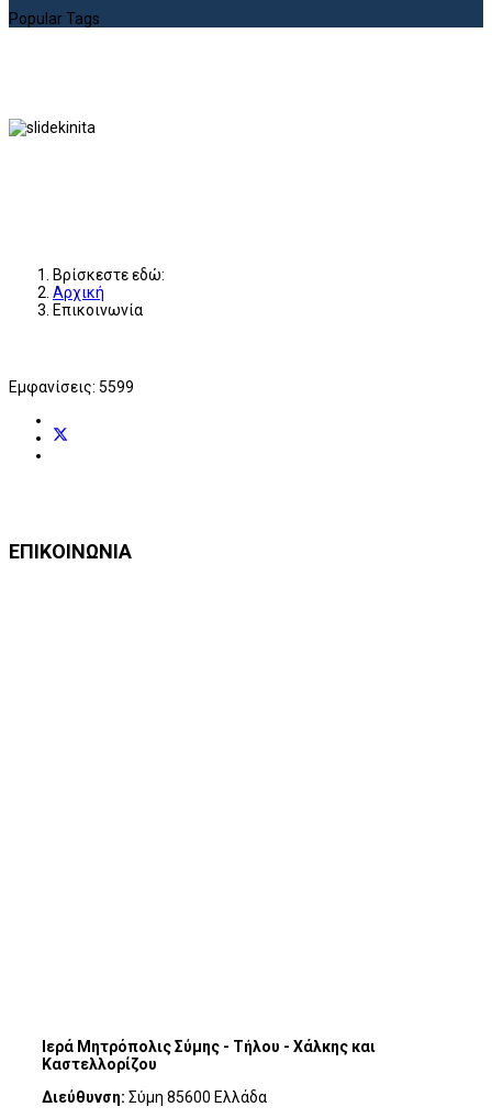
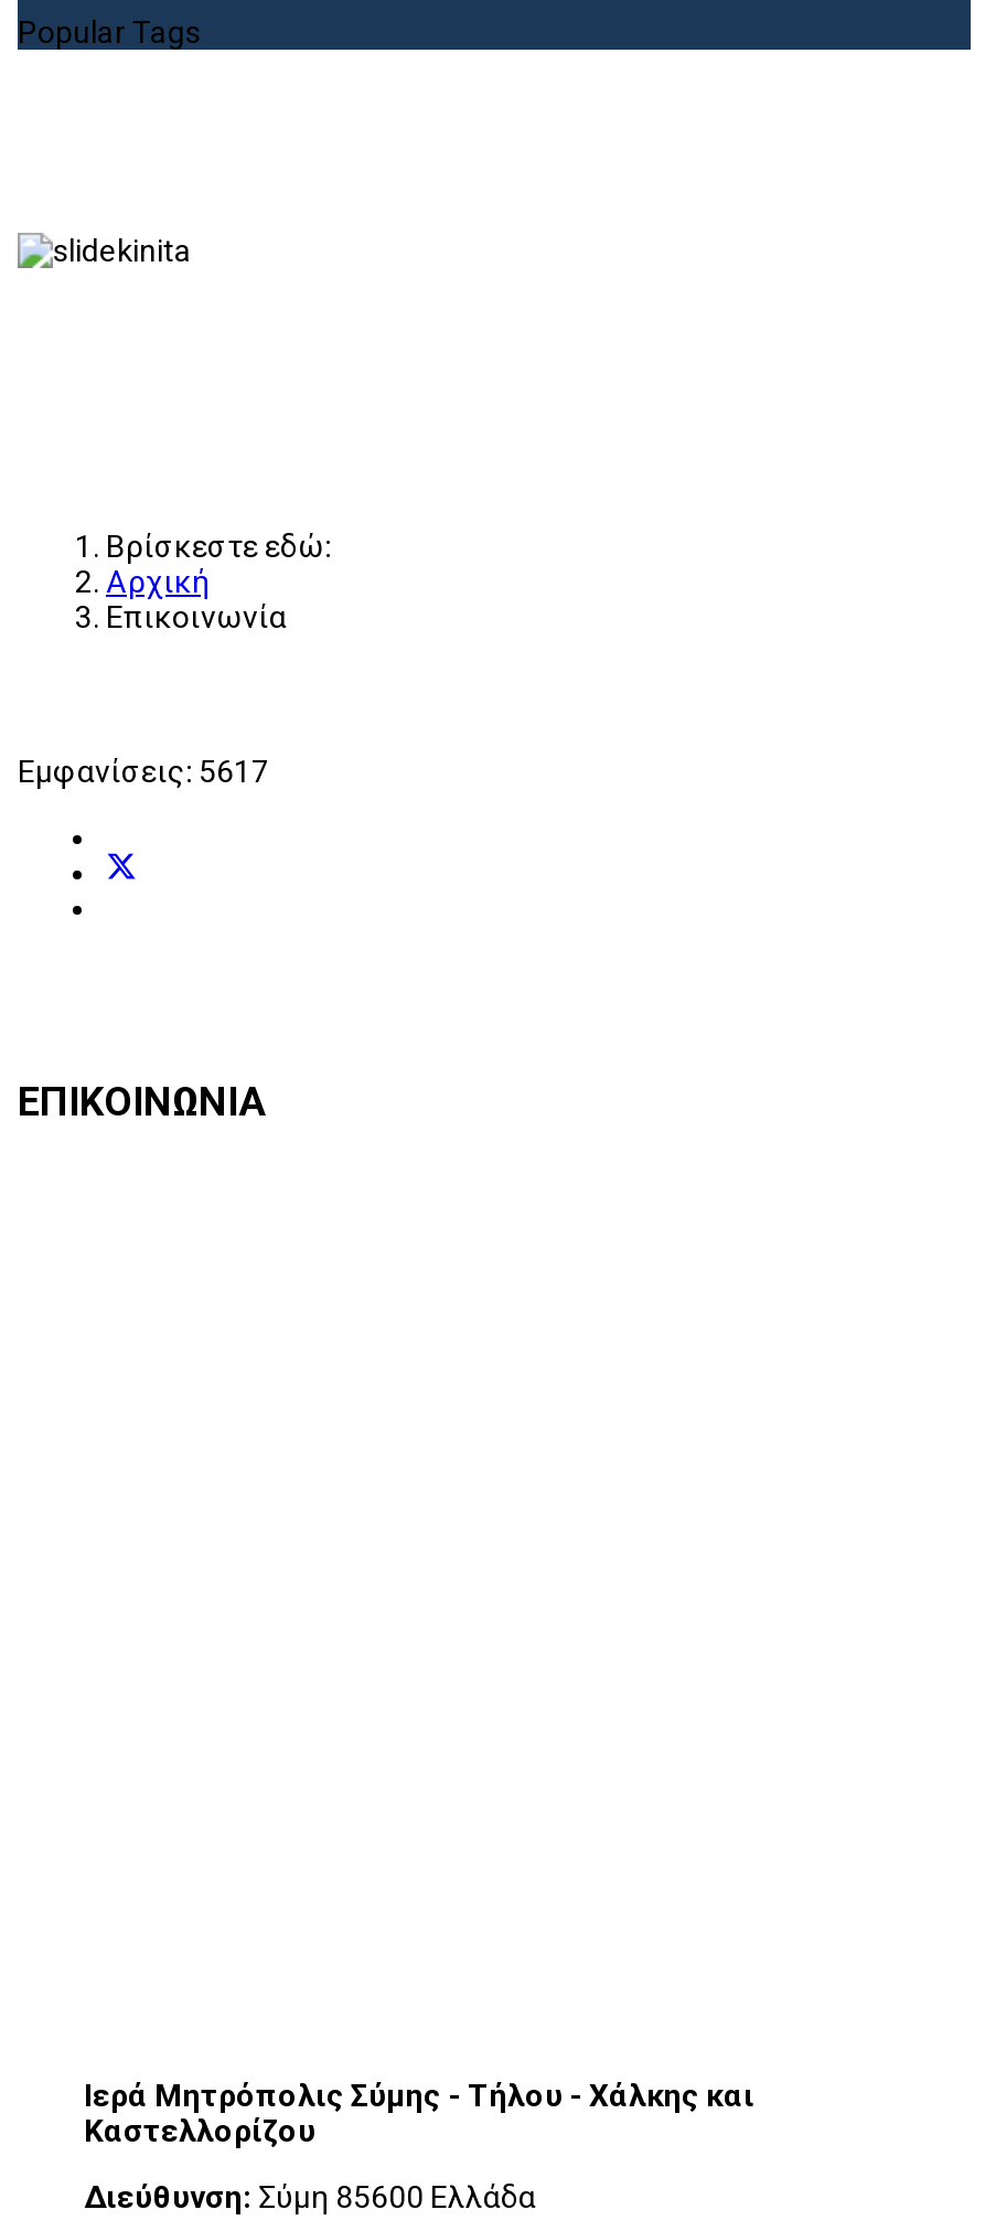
- Εμφανίσεις: 5599
+ Εμφανίσεις: 5617
